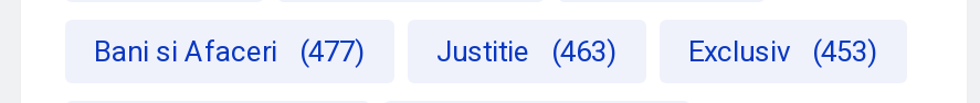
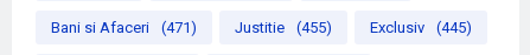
- Bani si Afaceri (477)
+ Bani si Afaceri (471)

- Justitie (463)
+ Justitie (455)

- Exclusiv (453)
+ Exclusiv (445)
